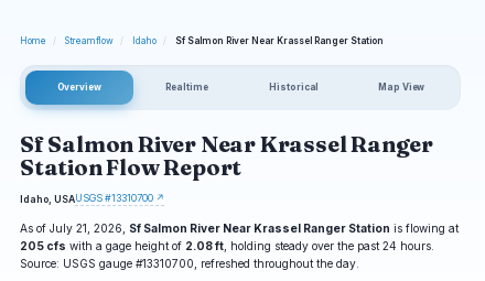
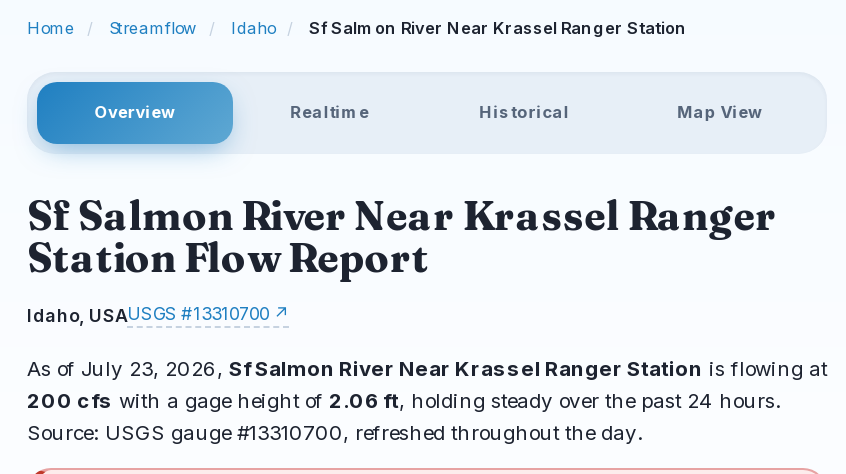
- As of July 21, 2026, Sf Salmon River Near Krassel Ranger Station is flowing at
+ As of July 23, 2026, Sf Salmon River Near Krassel Ranger Station is flowing at

- 205 cfs with a gage height of 2.08 ft, holding steady over the past 24 hours.
+ 200 cfs with a gage height of 2.06 ft, holding steady over the past 24 hours.
